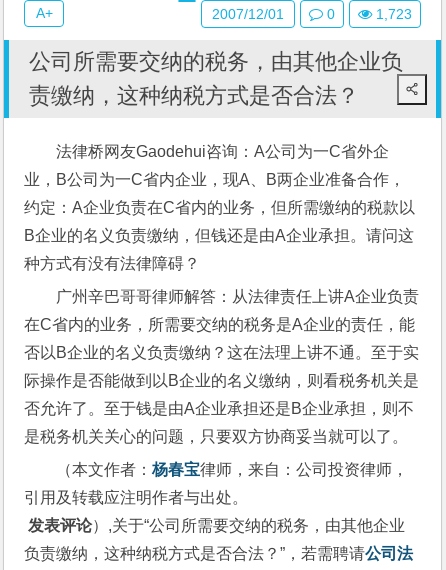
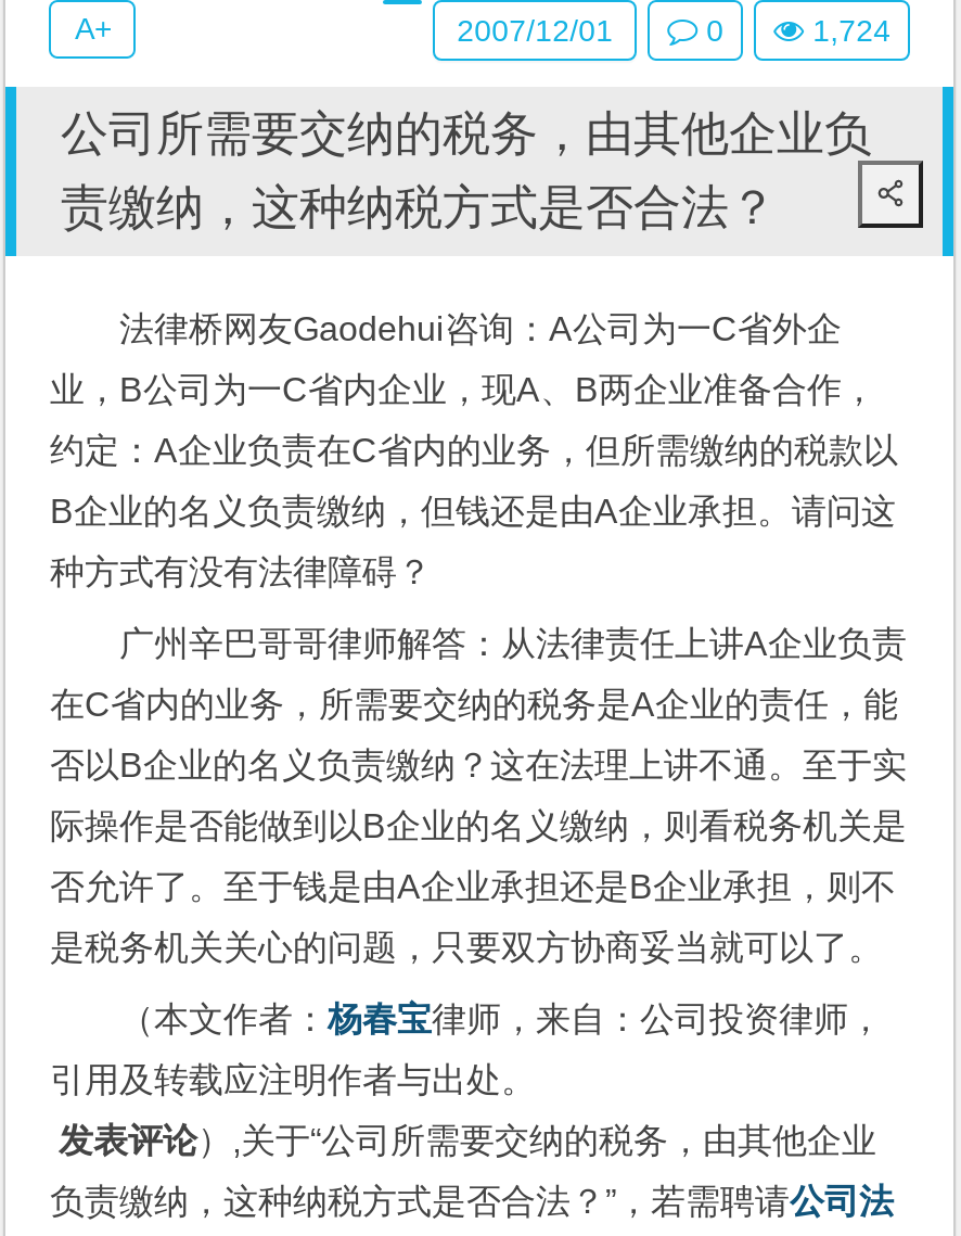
- 1,723
+ 1,724
